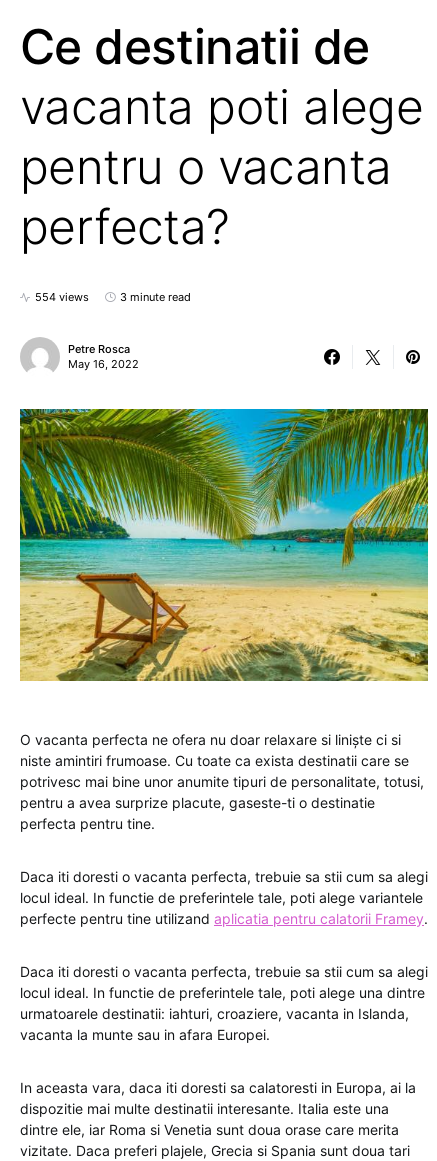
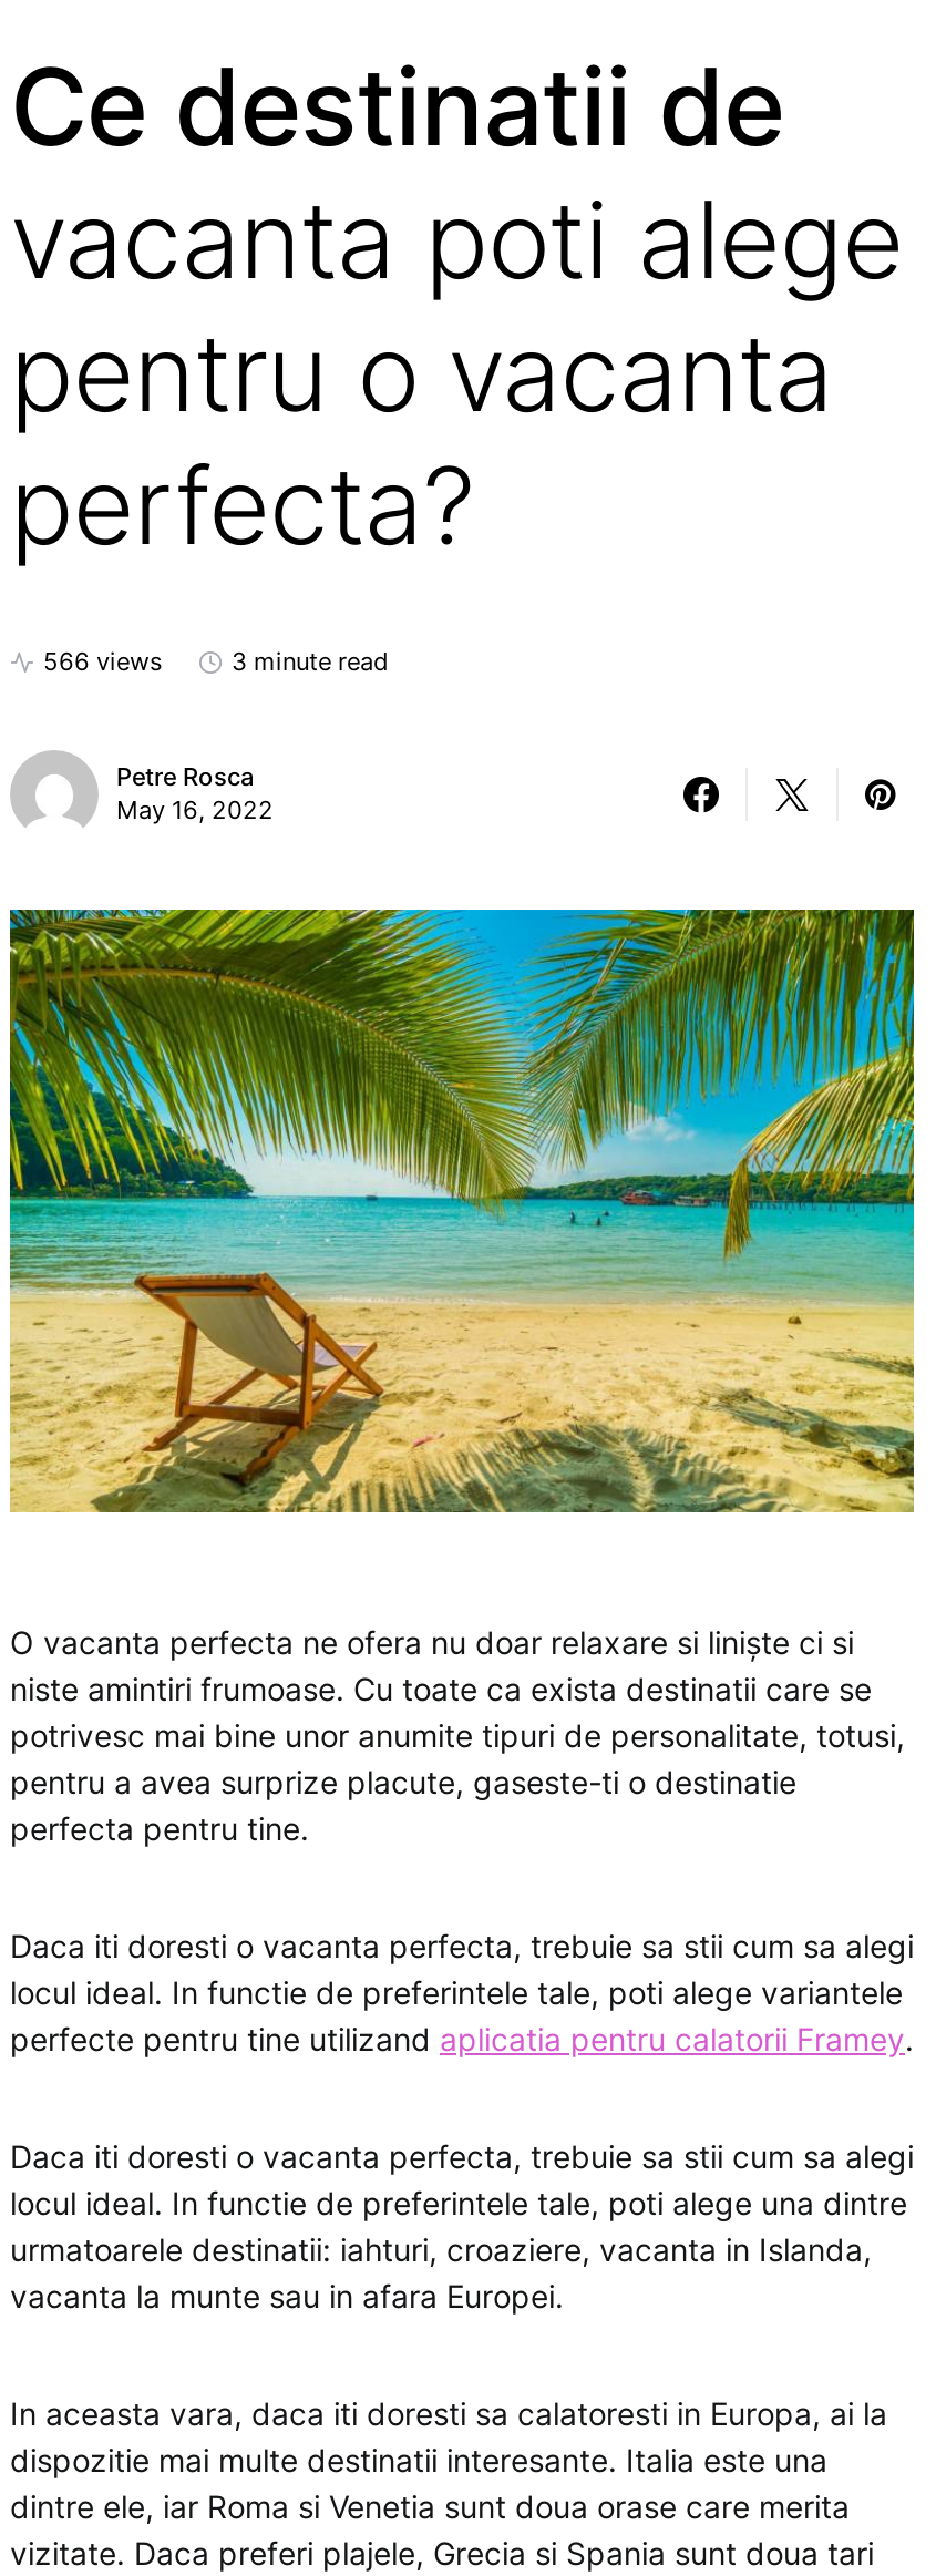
- 554 views
+ 566 views
